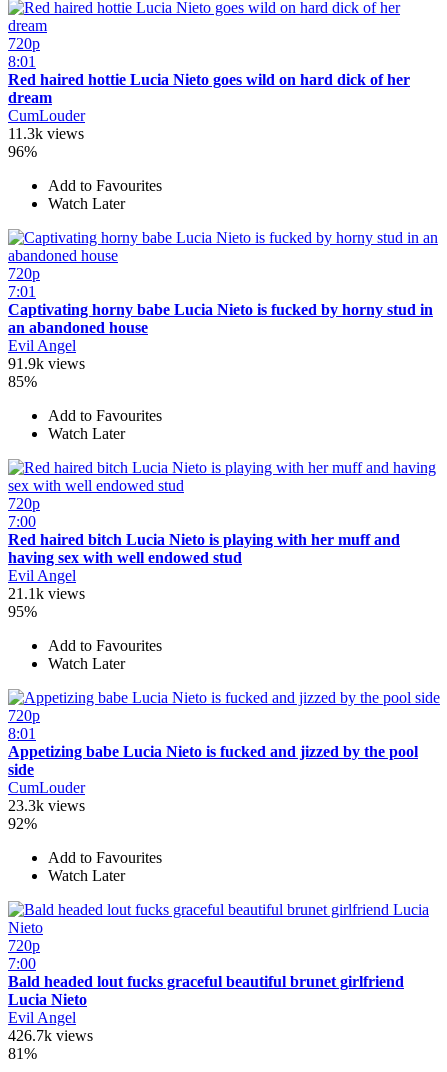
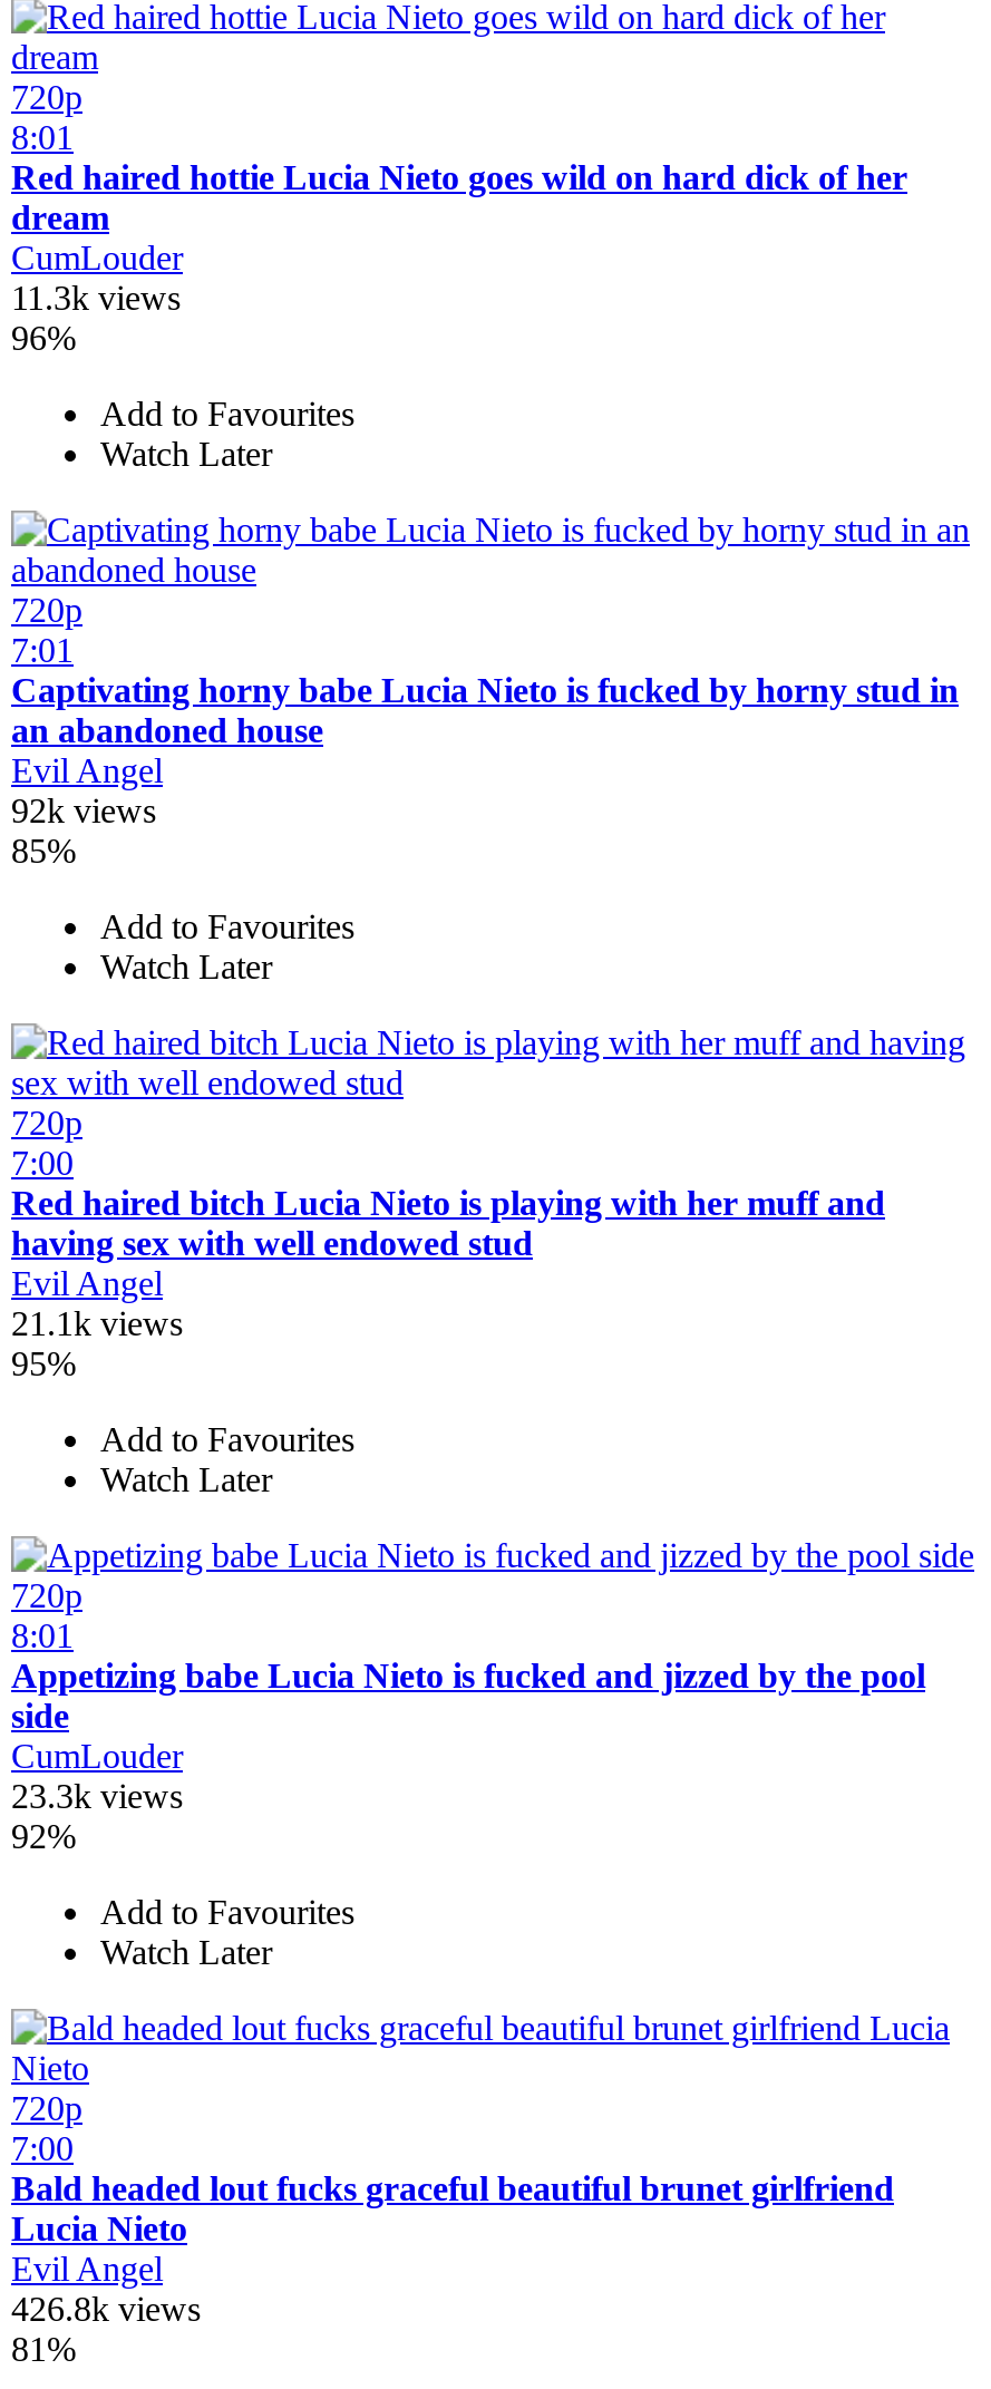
- 91.9k views
+ 92k views

- 426.7k views
+ 426.8k views
